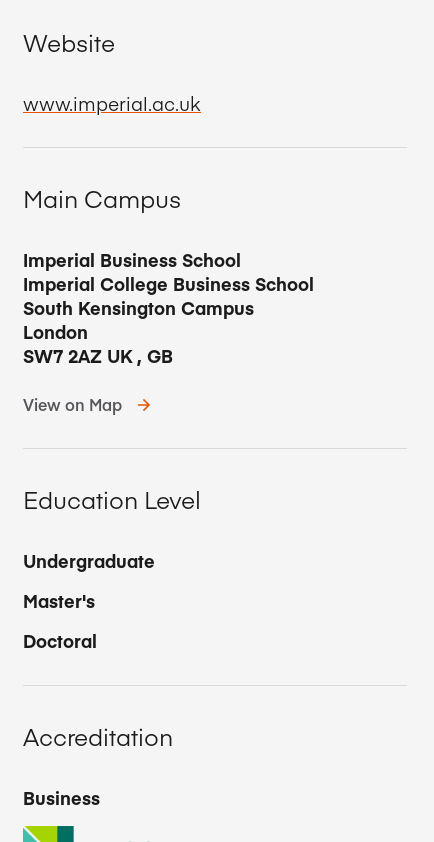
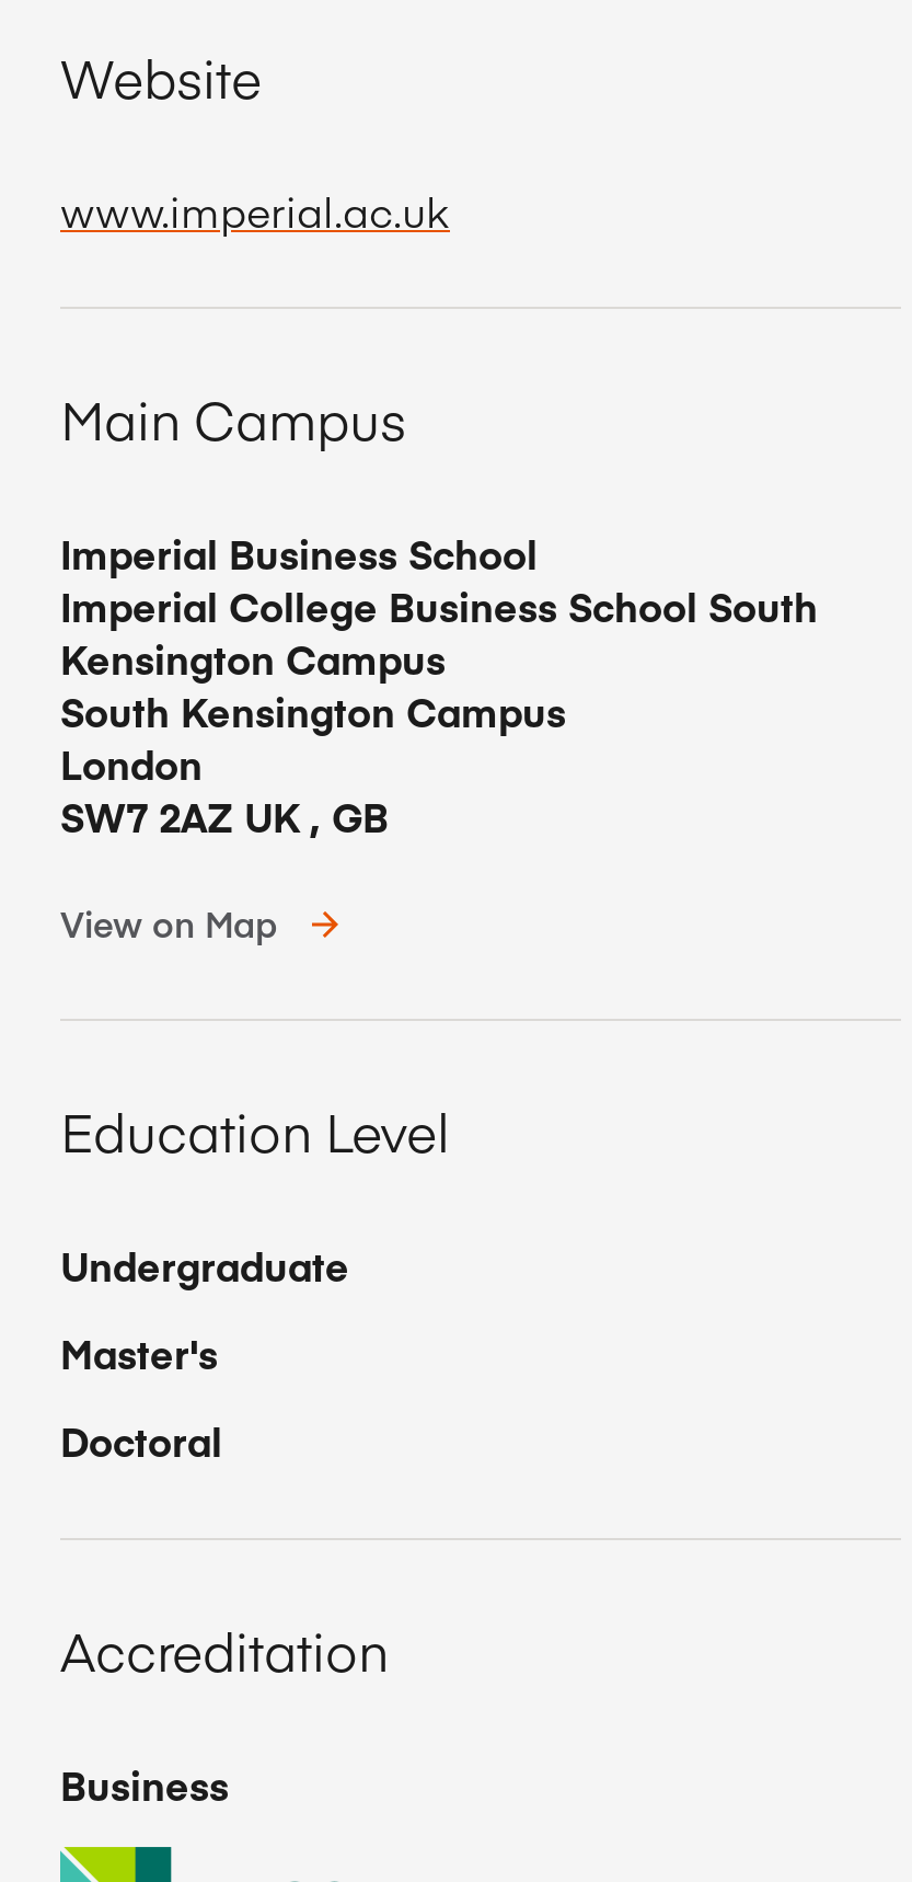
- Imperial College Business School
+ Imperial College Business School South
+ Kensington Campus
